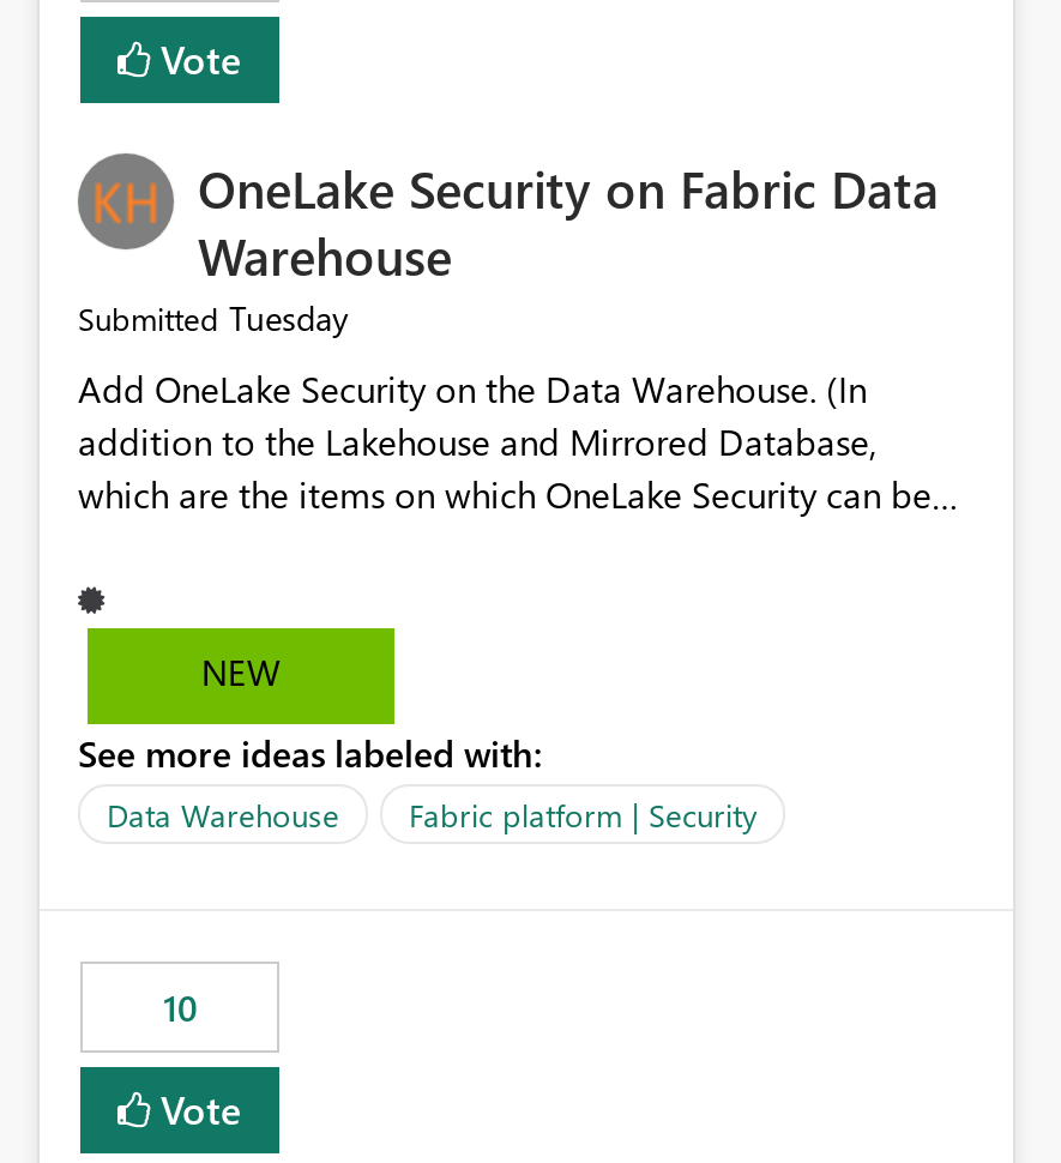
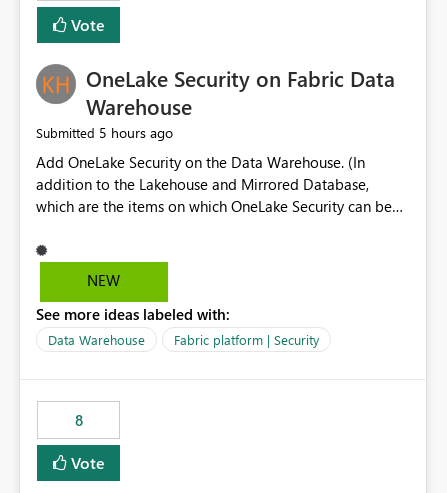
- Submitted Tuesday
+ Submitted 5 hours ago

- 10
+ 8
